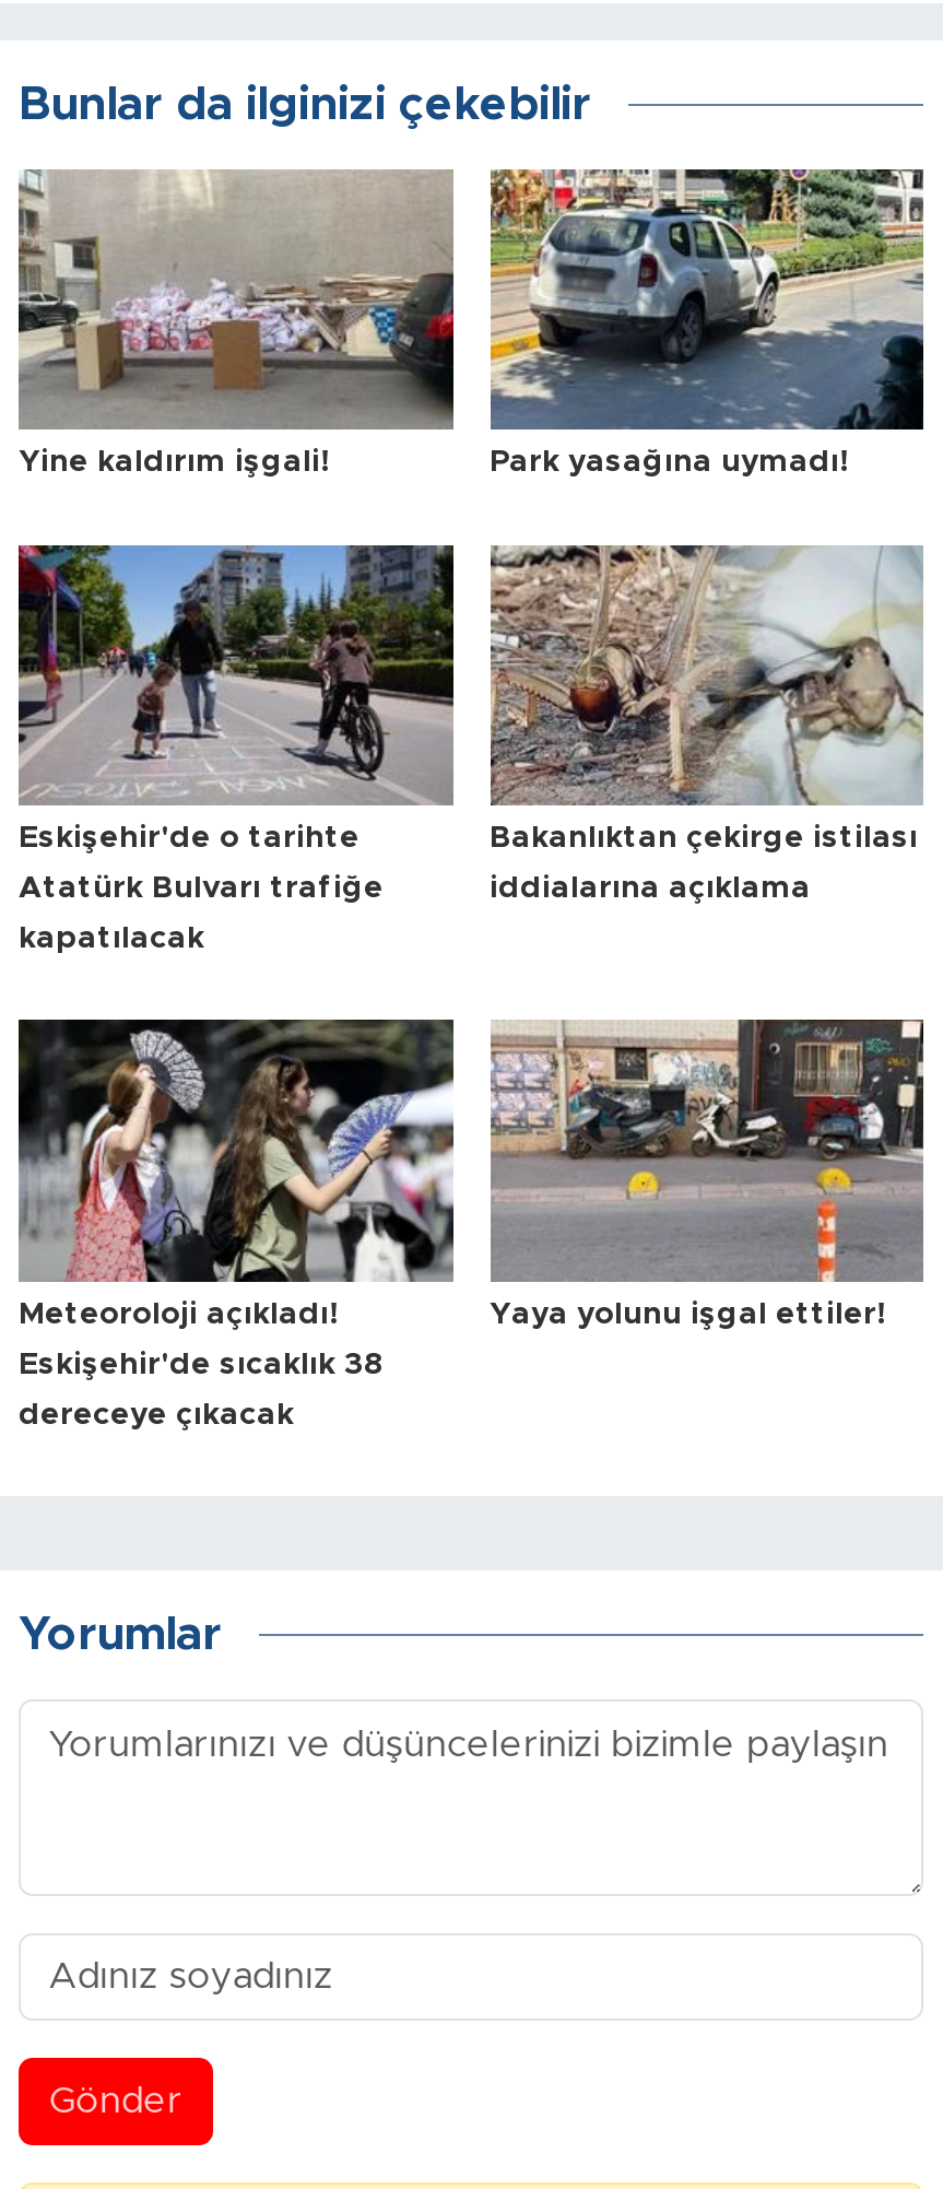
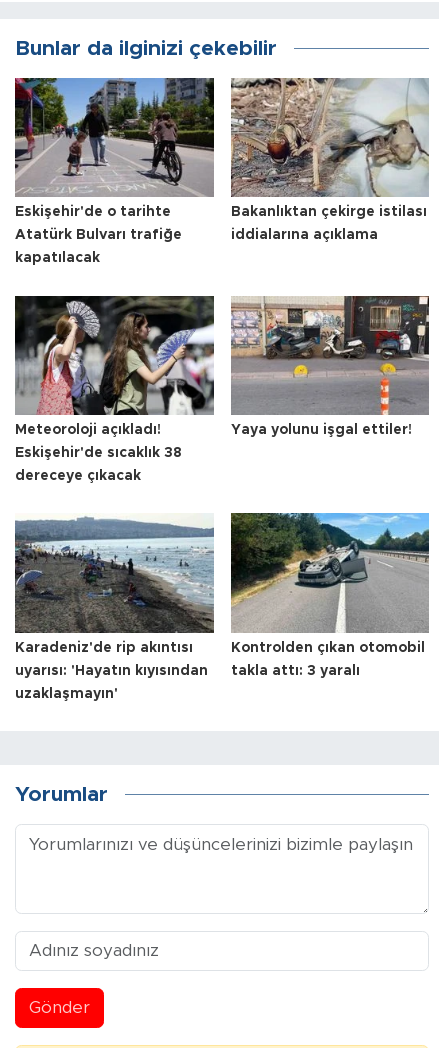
- [image]
- Yine kaldırım işgali!
- Park yasağına uymadı!

- [image]

moved up: [image] | Eskişehir'de o tarihte | Atatürk Bulvarı trafiğe | ... | dereceye çıkacak | Yaya yolunu işgal ettiler!

+ [image]
+ Karadeniz'de rip akıntısı
+ uyarısı: 'Hayatın kıyısından
+ uzaklaşmayın'

+ [image]
+ Kontrolden çıkan otomobil
+ takla attı: 3 yaralı
